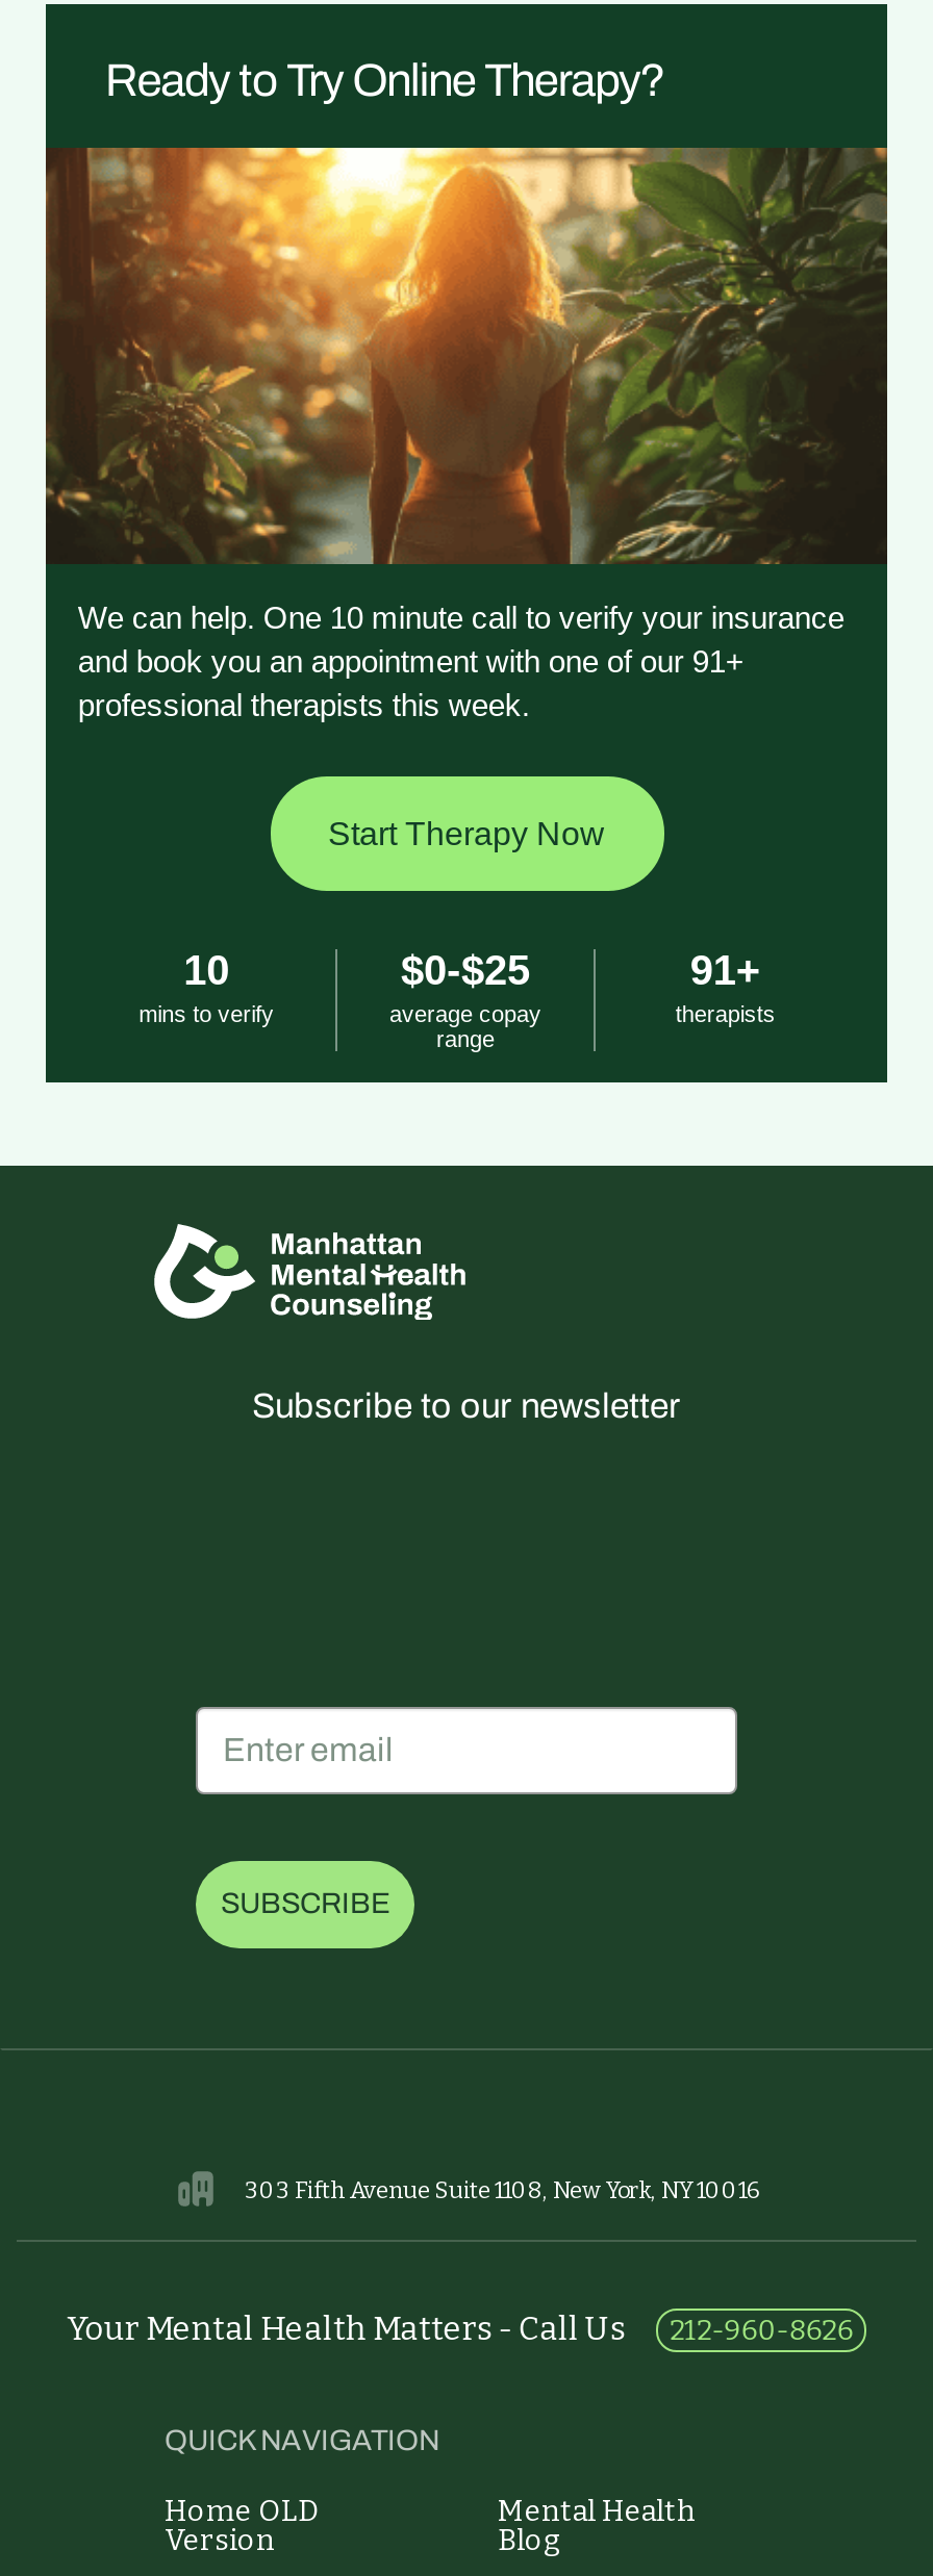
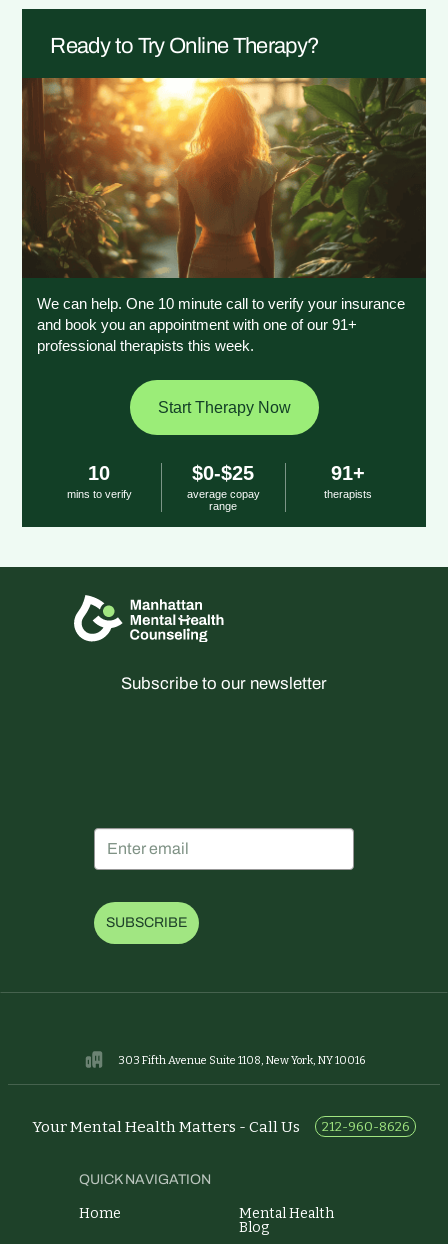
- Home OLD
- Version
+ Home
